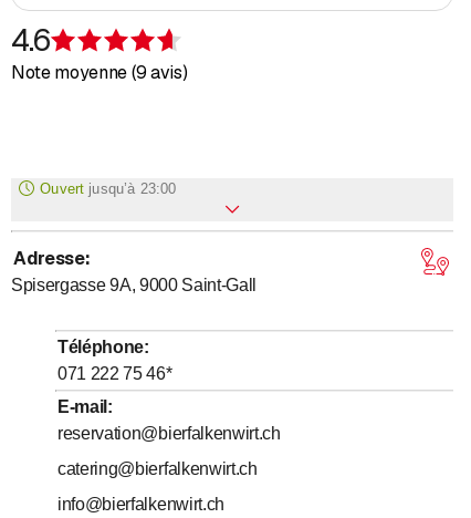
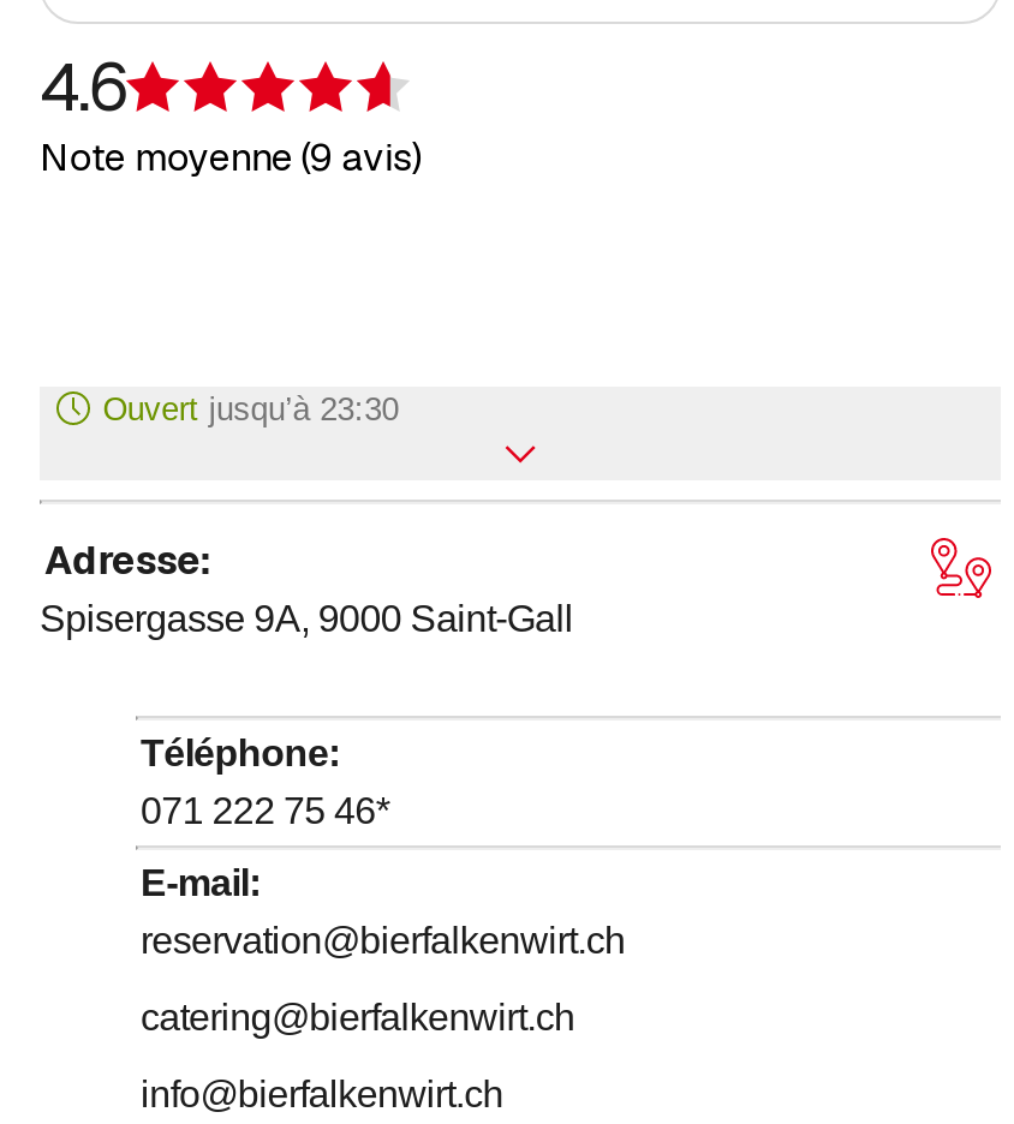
- Ouvert jusqu’à 23:00
+ Ouvert jusqu’à 23:30
